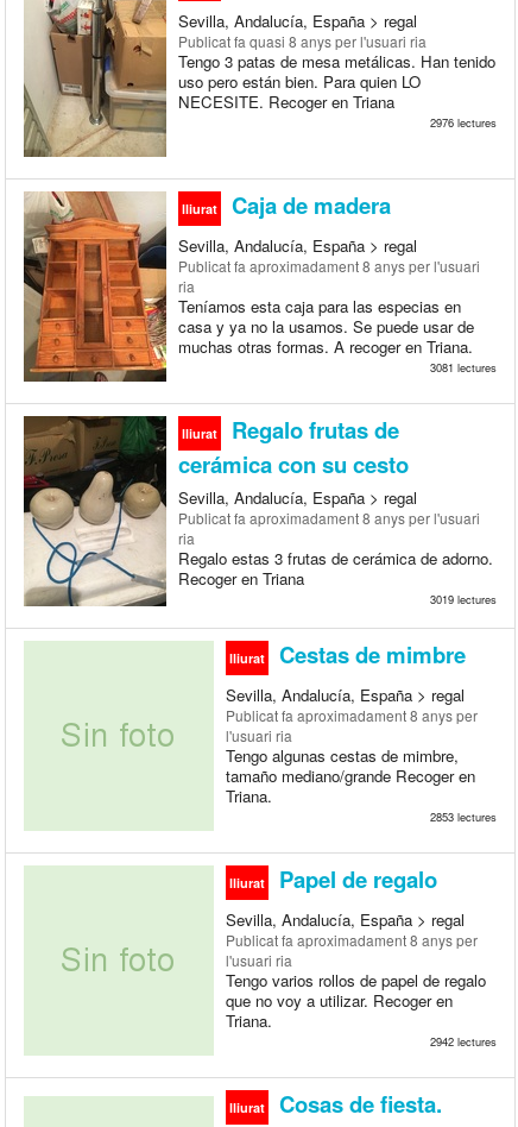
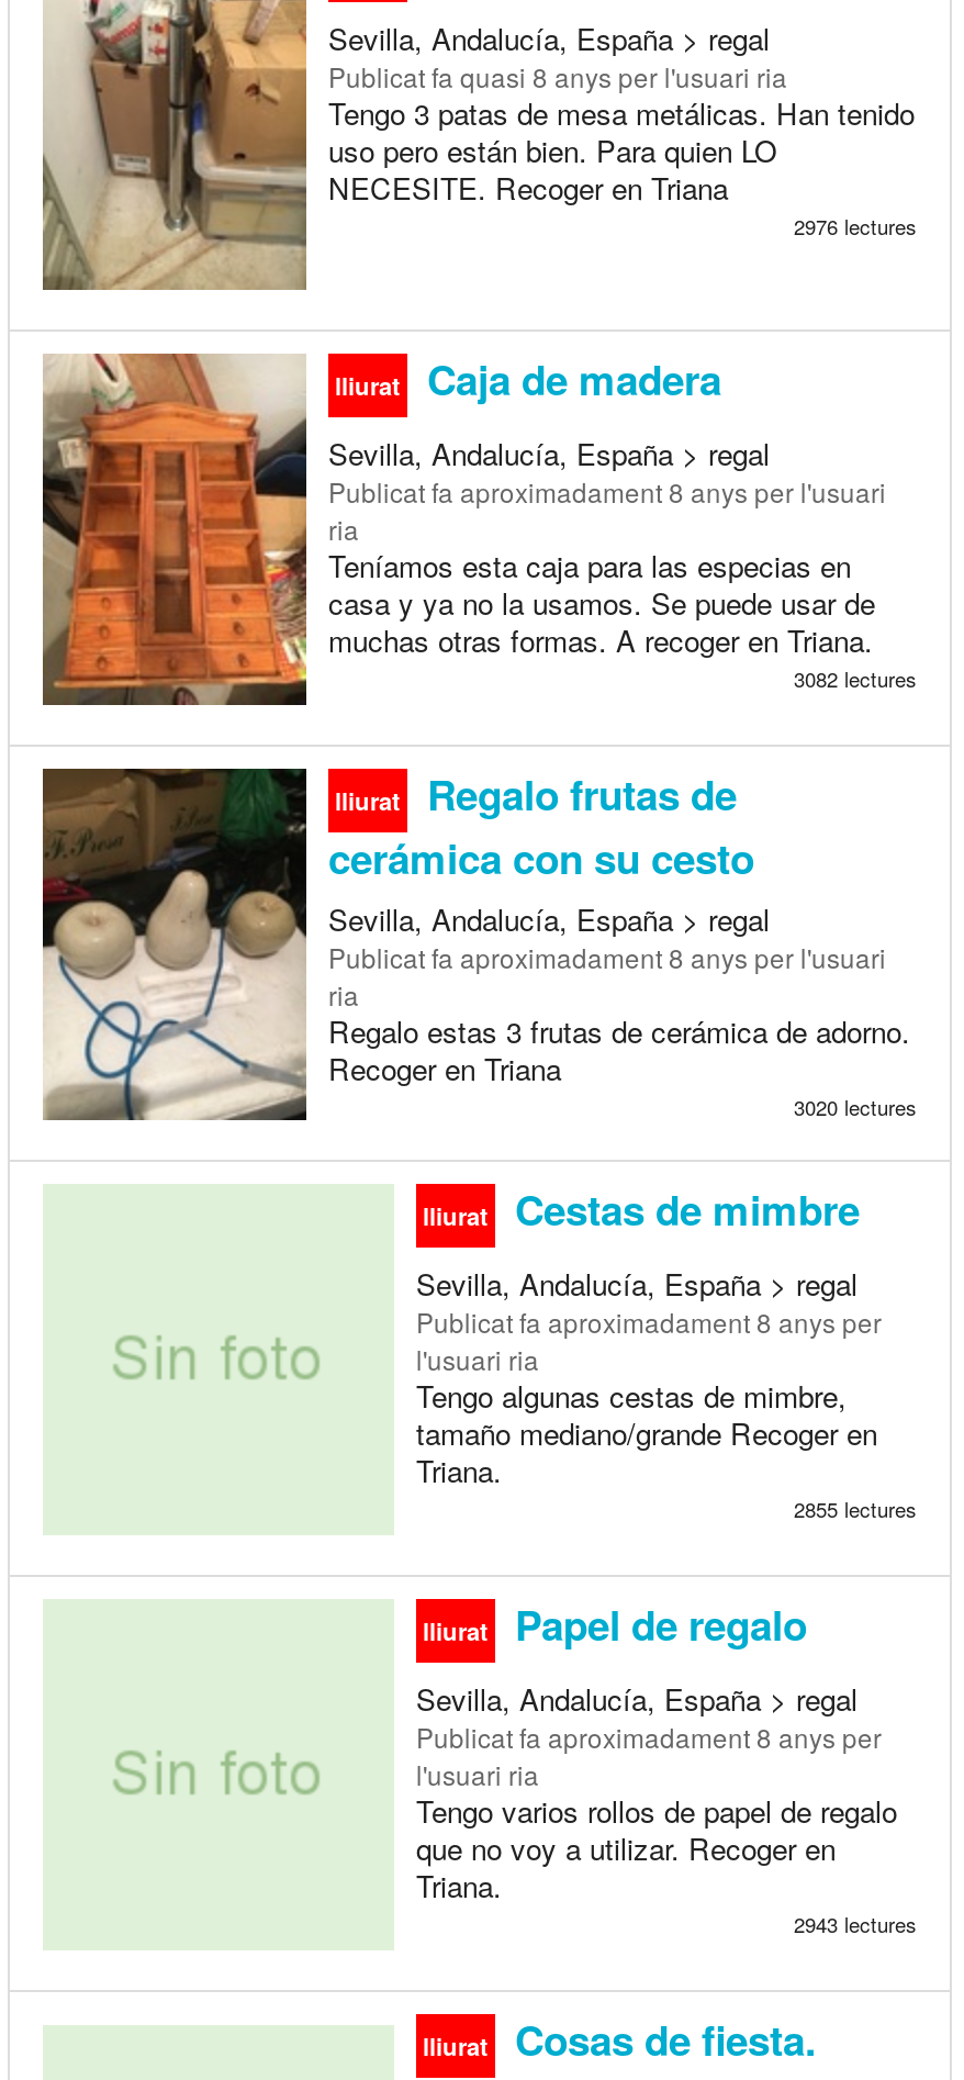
- 3081 lectures
+ 3082 lectures

- 3019 lectures
+ 3020 lectures

- 2853 lectures
+ 2855 lectures

- 2942 lectures
+ 2943 lectures
